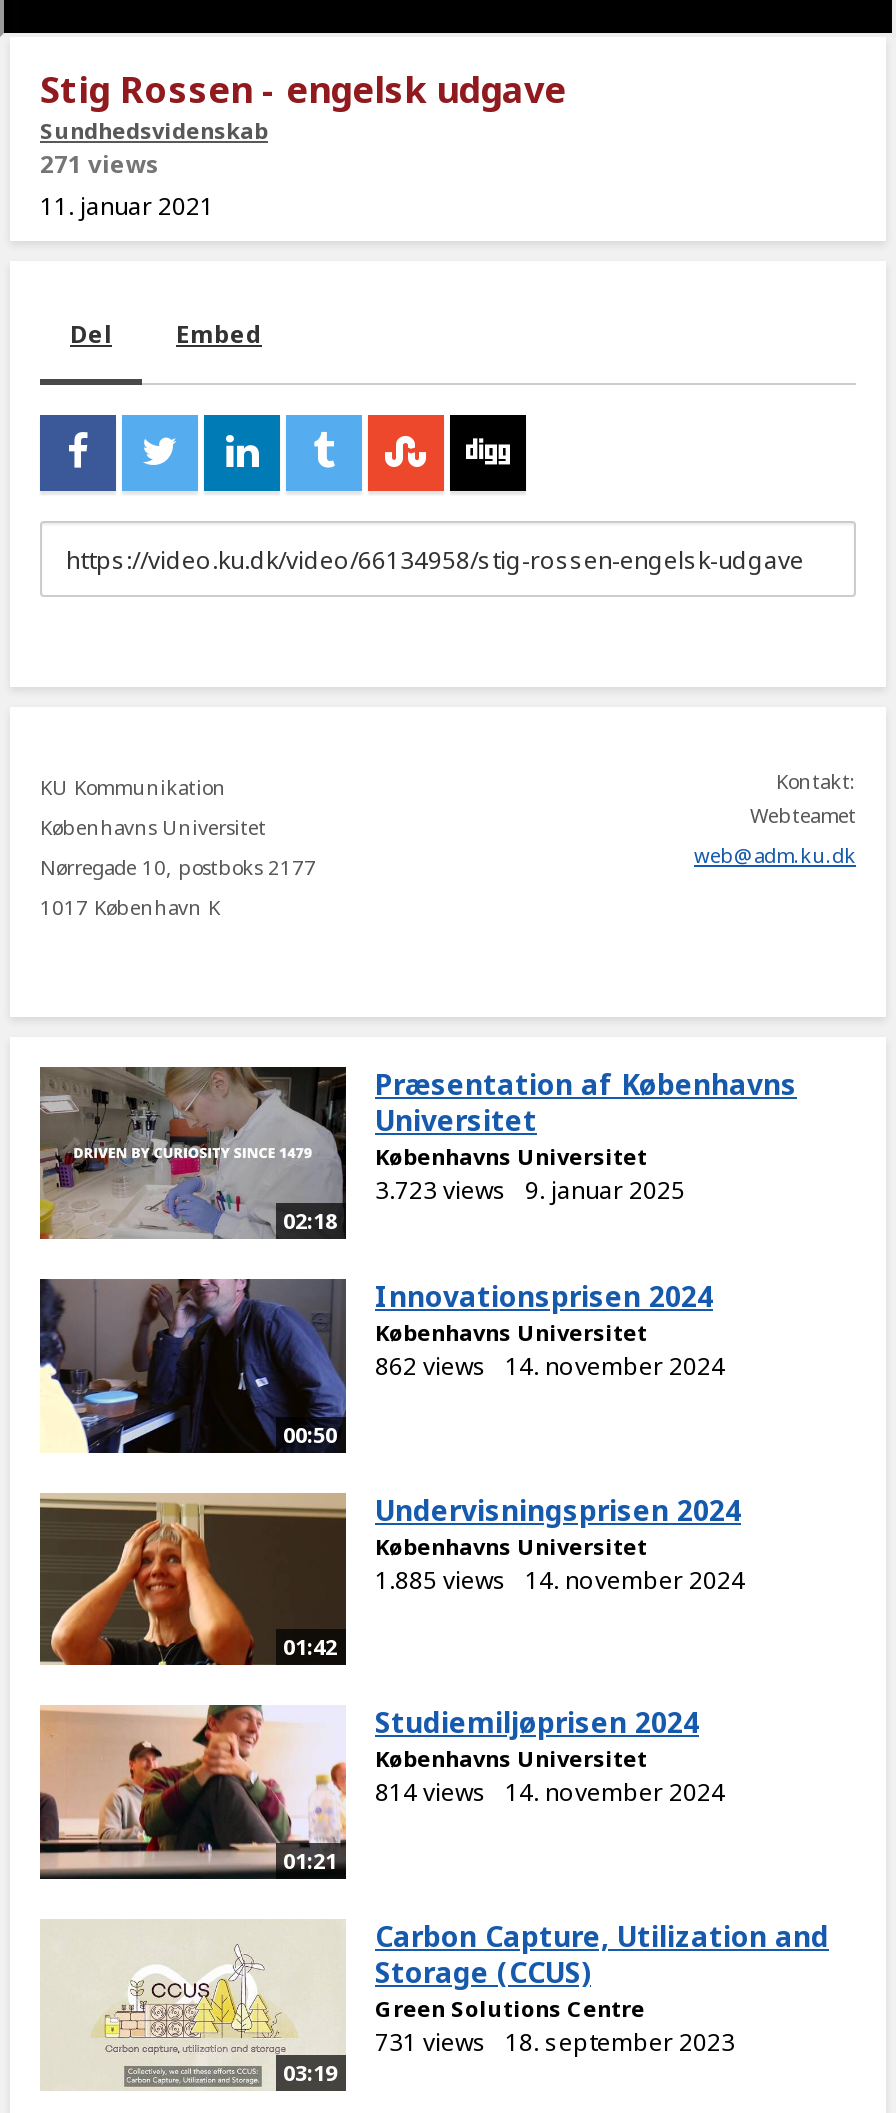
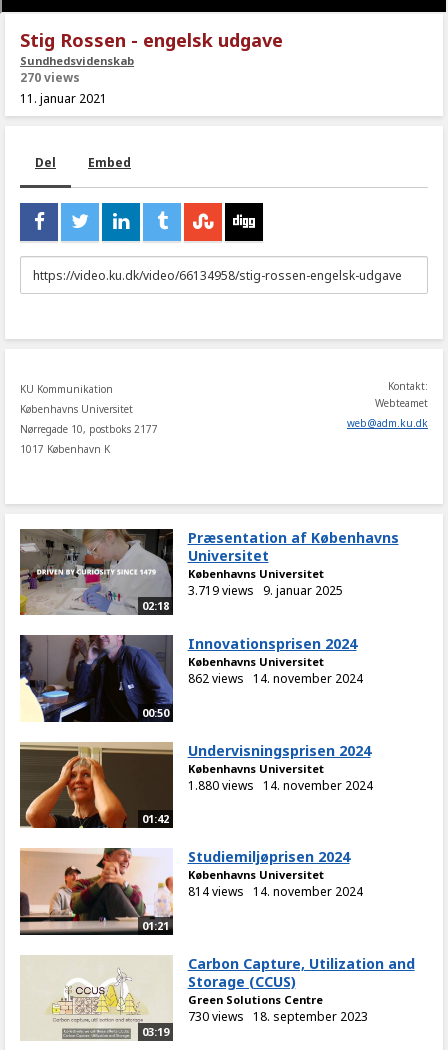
- 271 views
+ 270 views

- 3.723 views 9. januar 2025
+ 3.719 views 9. januar 2025

- 1.885 views 14. november 2024
+ 1.880 views 14. november 2024

- 731 views 18. september 2023
+ 730 views 18. september 2023
